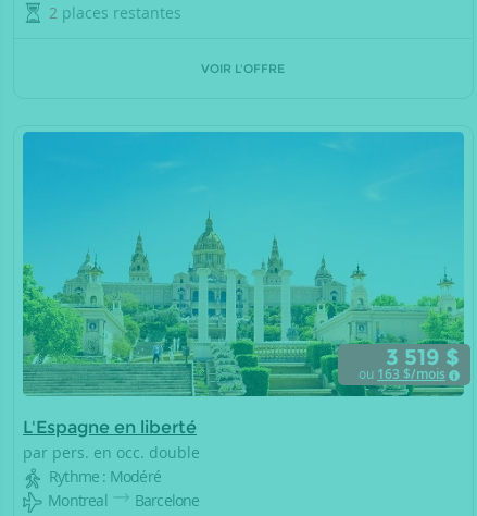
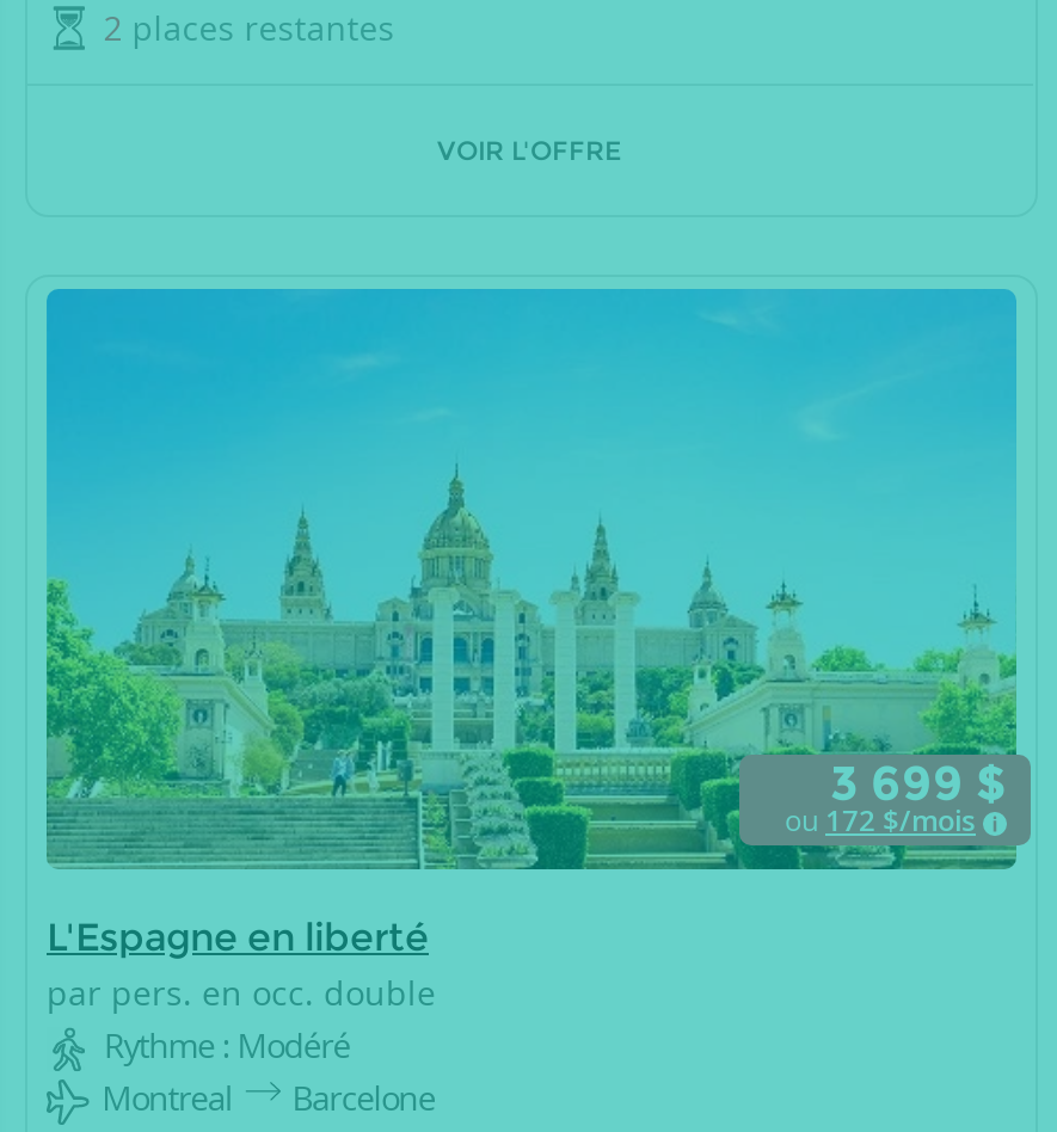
- 3 519 $
+ 3 699 $

- ou 163$/mois
+ ou 172$/mois
